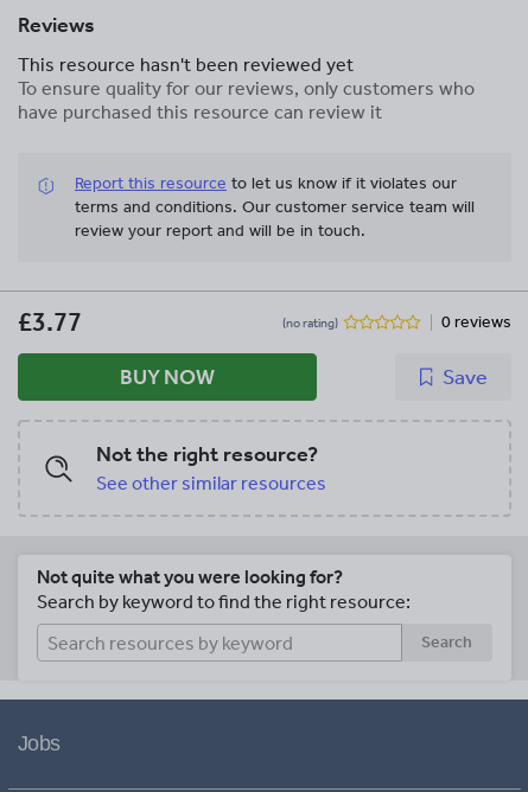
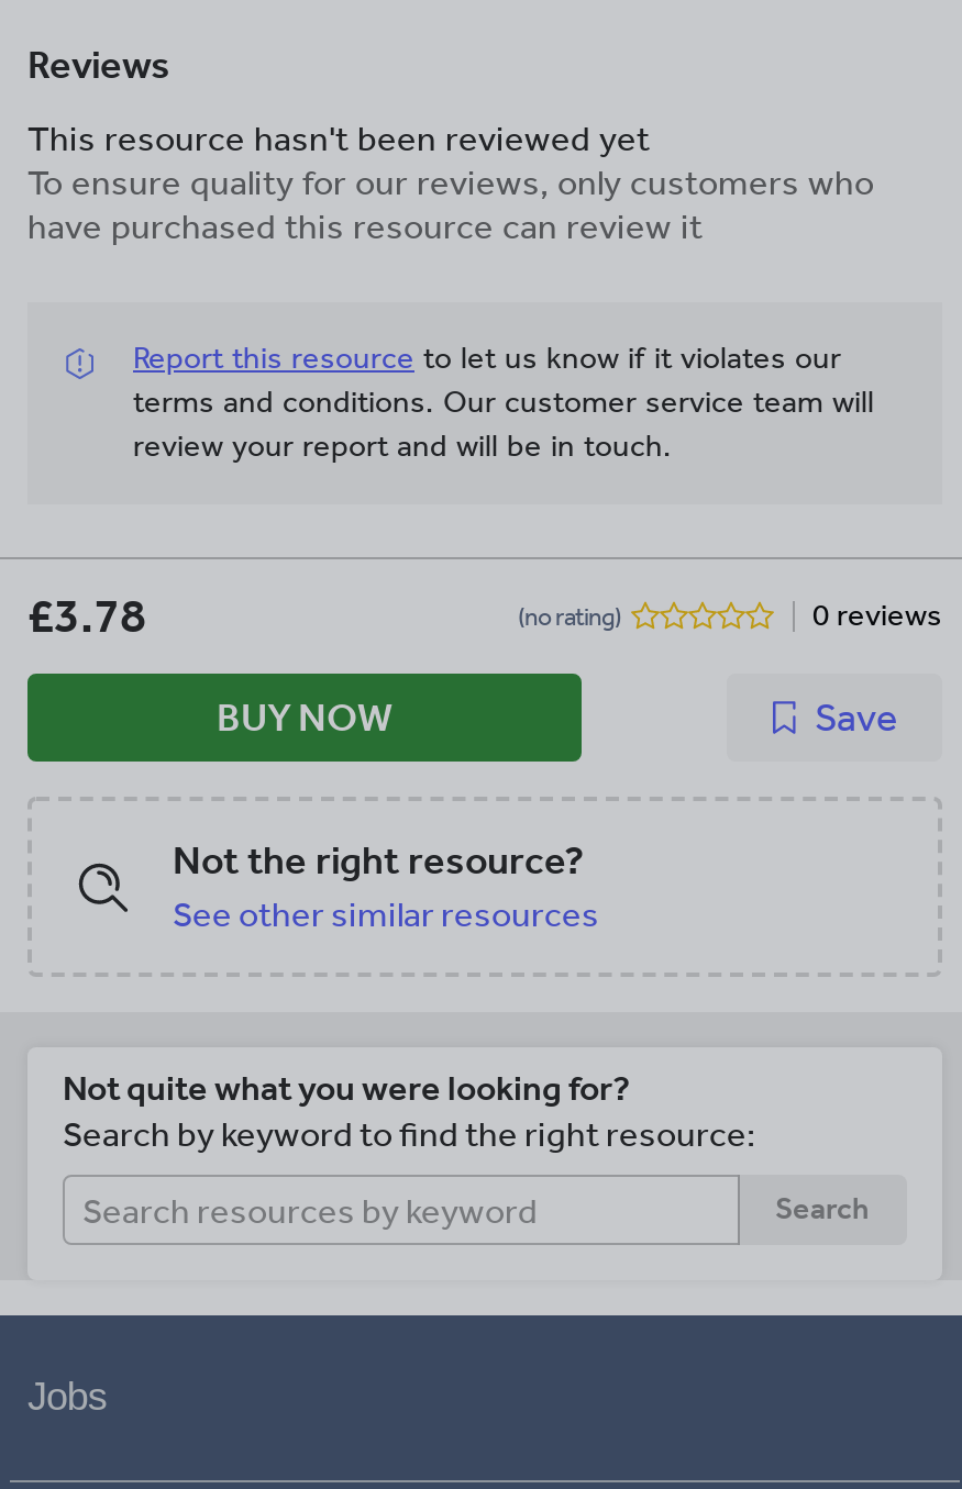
- £3.77
+ £3.78
